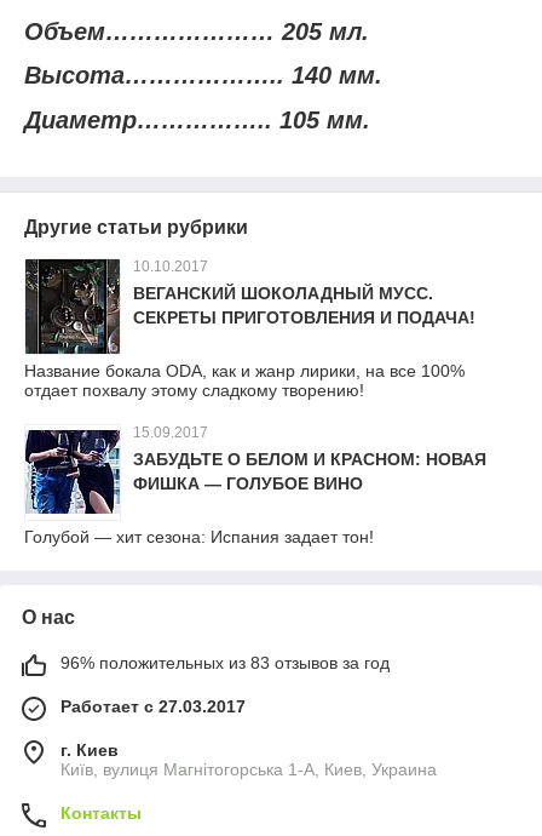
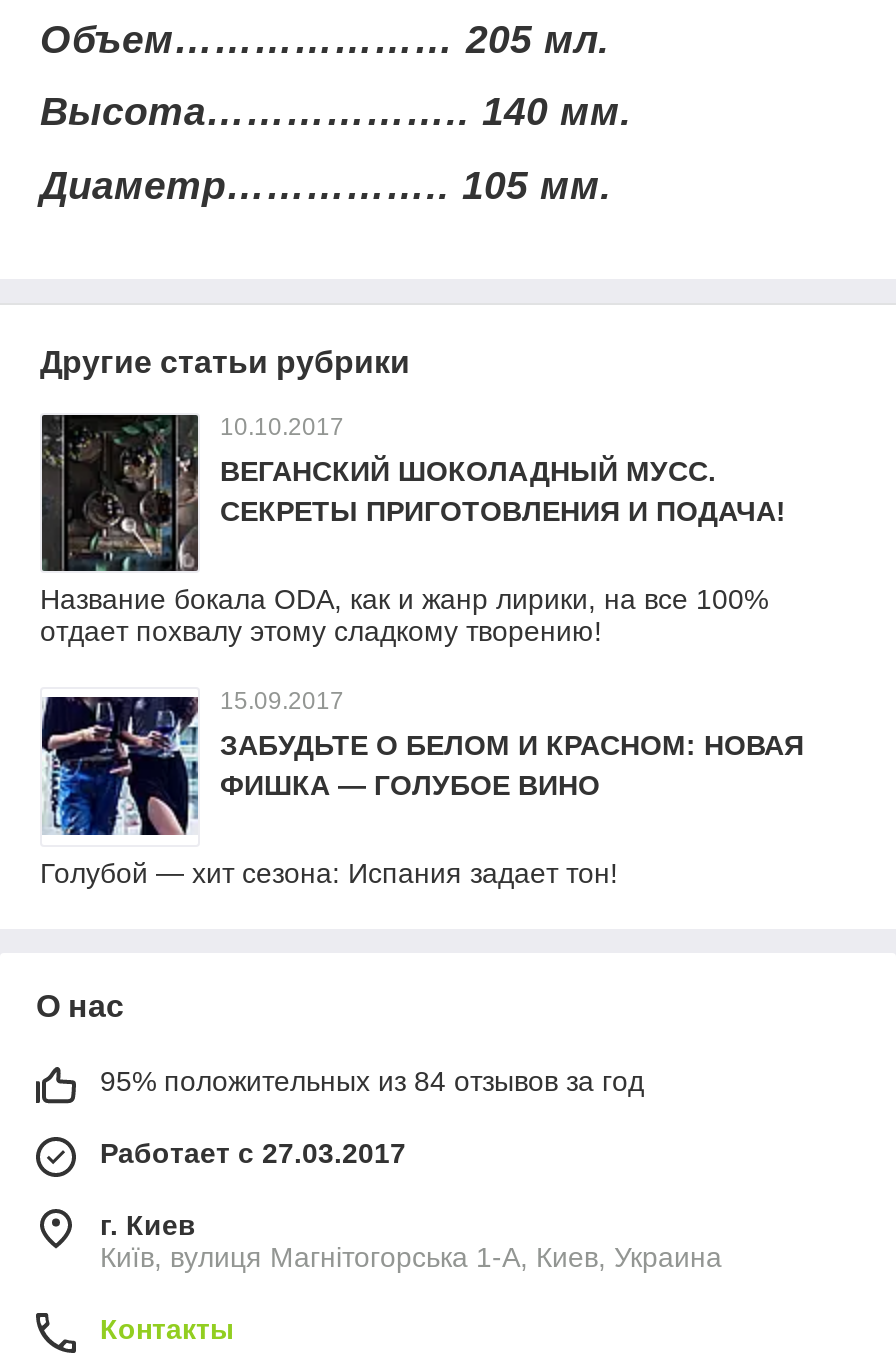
- 96% положительных из 83 отзывов за год
+ 95% положительных из 84 отзывов за год
